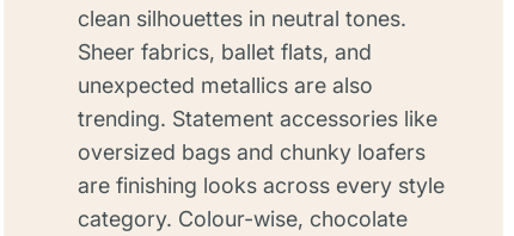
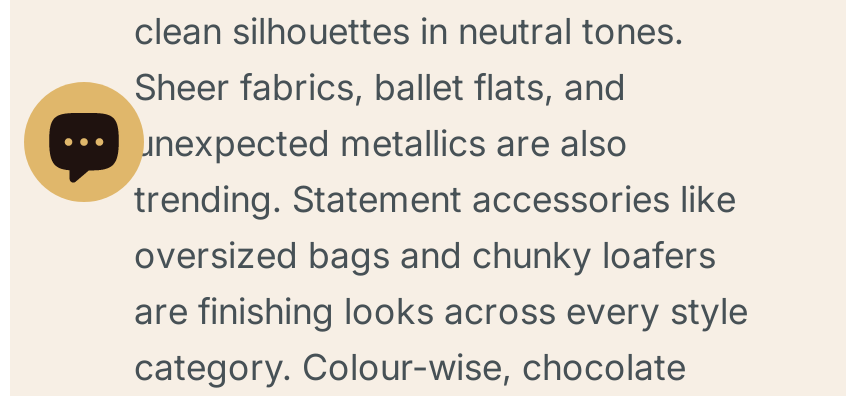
+ [image]
